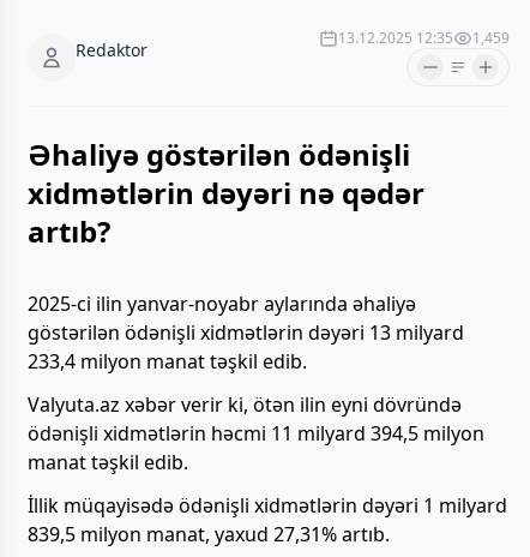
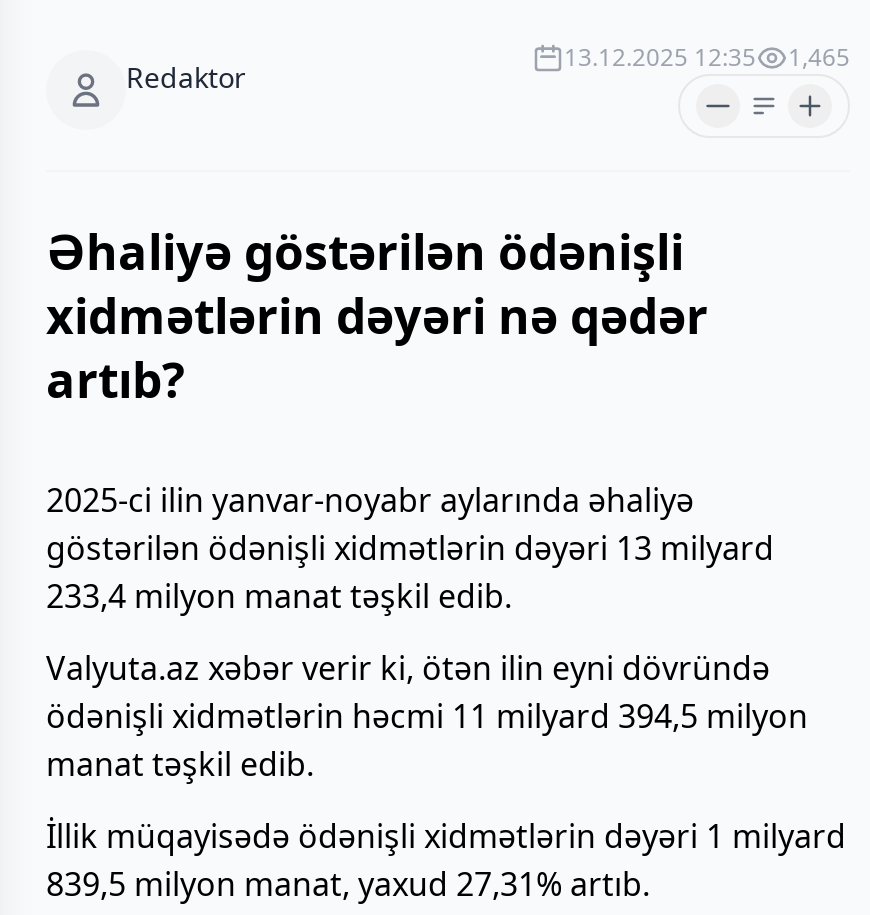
- 13.12.2025 12:35 1,459
+ 13.12.2025 12:35 1,465
